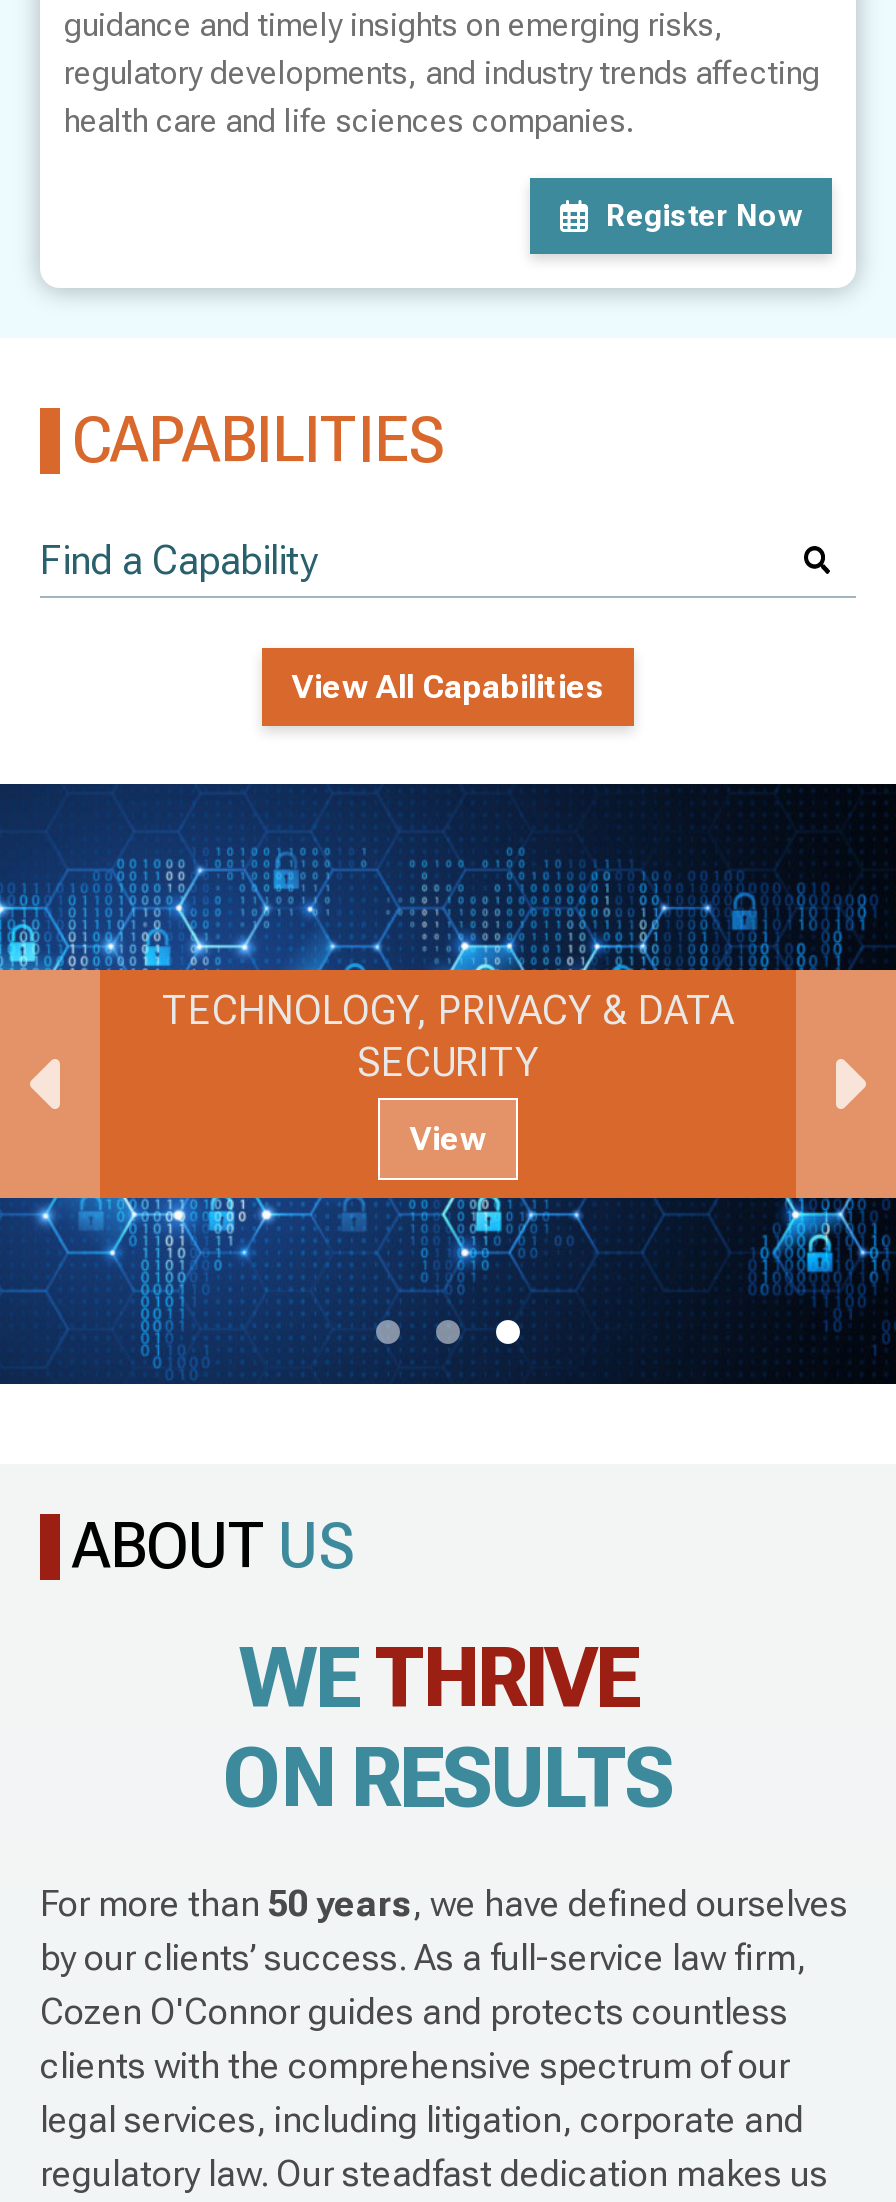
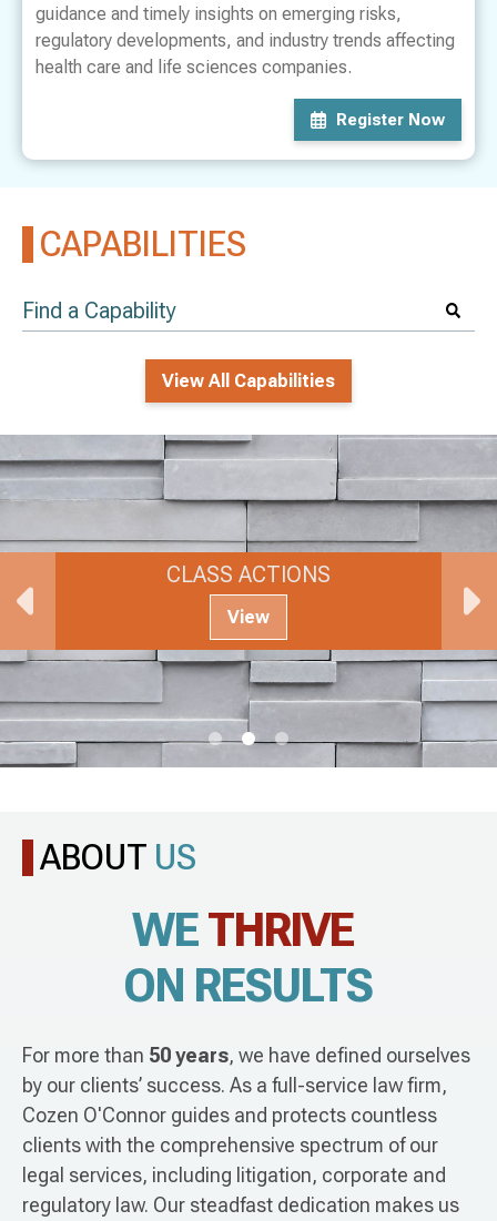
- [image]
- TECHNOLOGY, PRIVACY & DATA
- SECURITY
+ [image]
+ CLASS ACTIONS

- [image]
+ [image]
